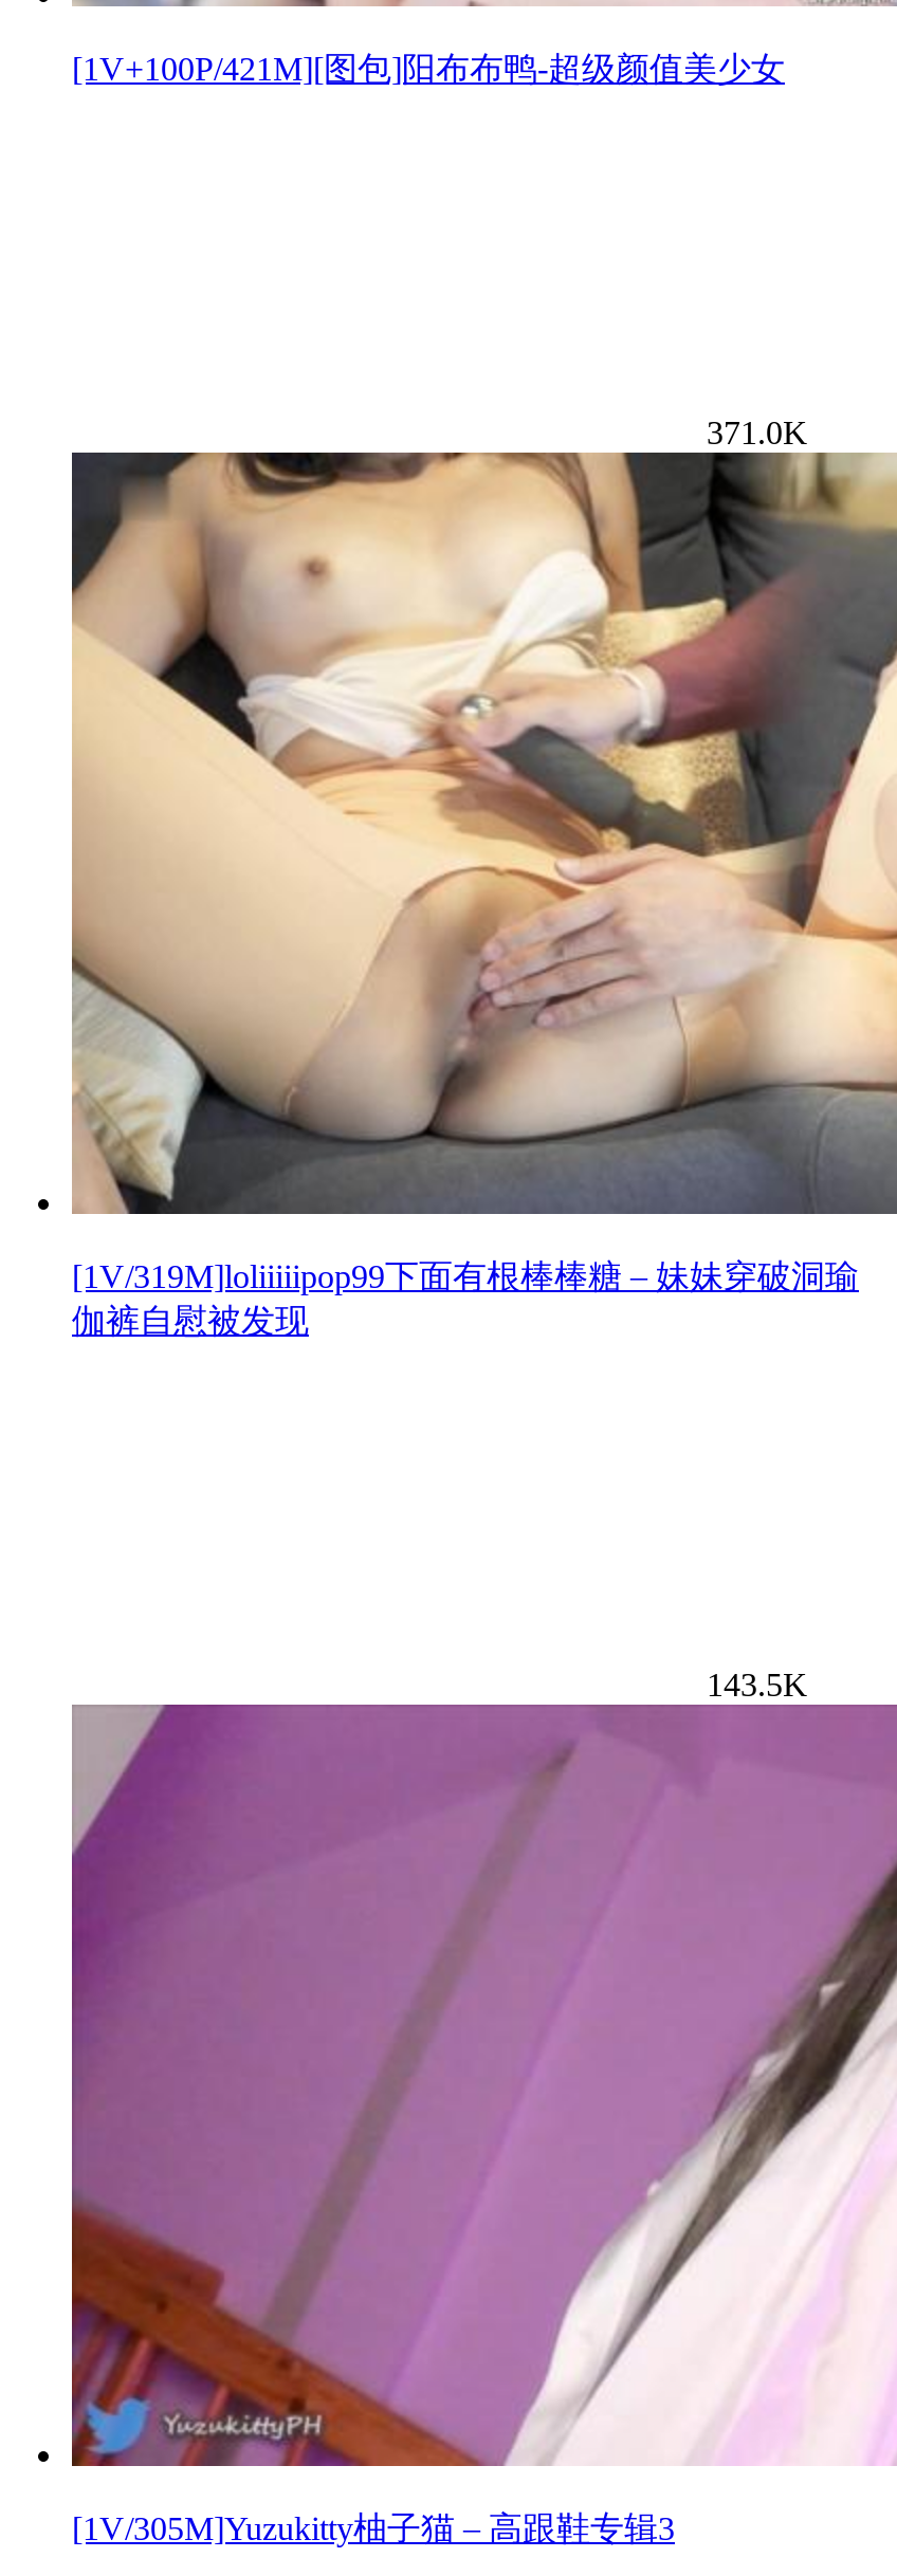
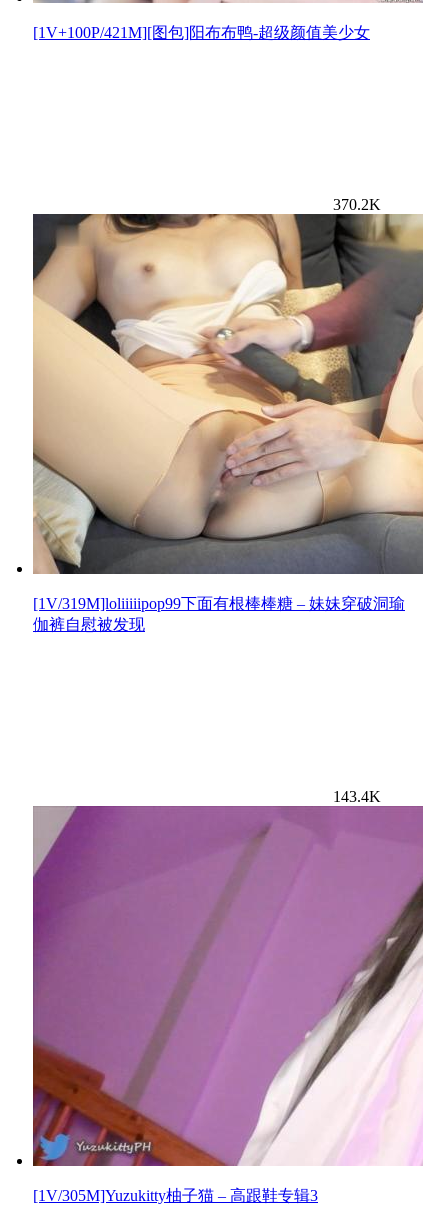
- 371.0K
+ 370.2K

- 143.5K
+ 143.4K
